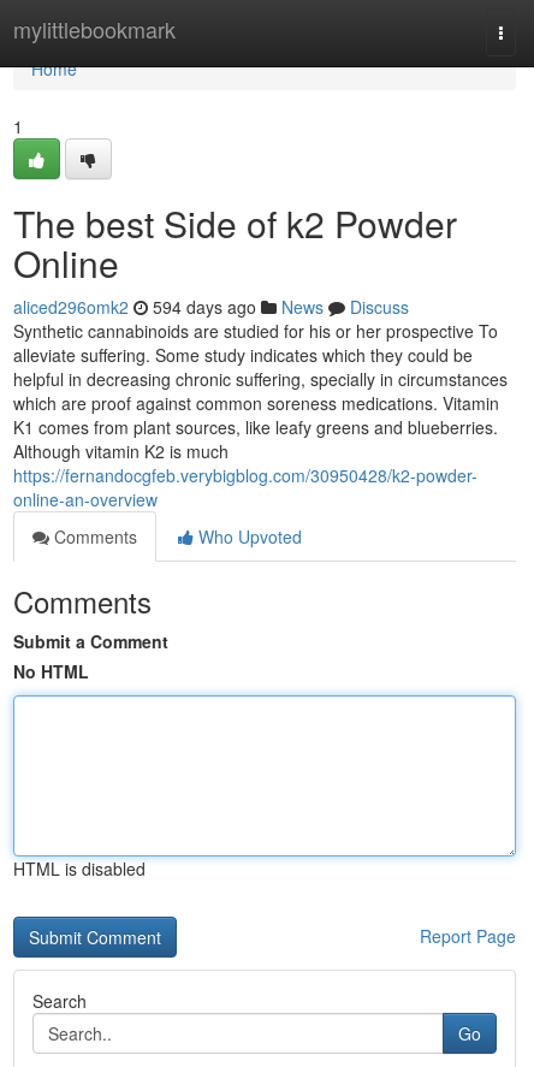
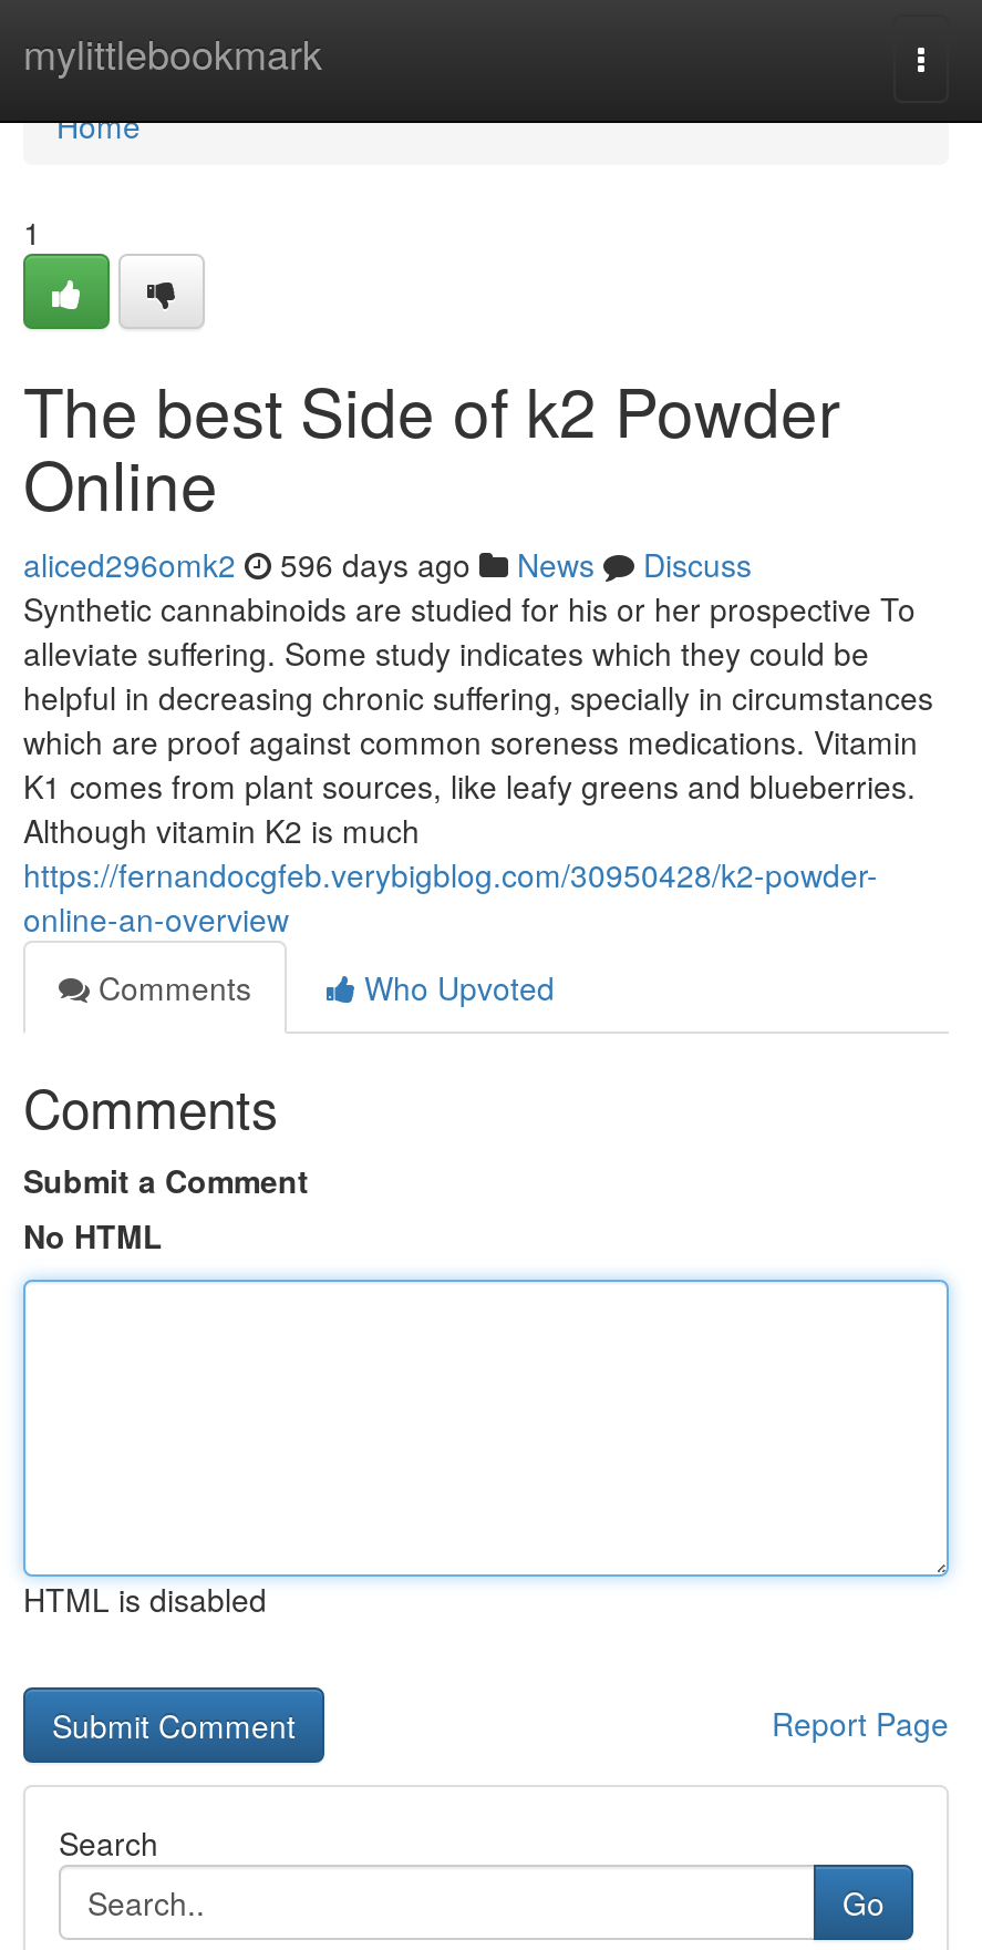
- aliced296omk2 594 days ago News Discuss
+ aliced296omk2 596 days ago News Discuss
